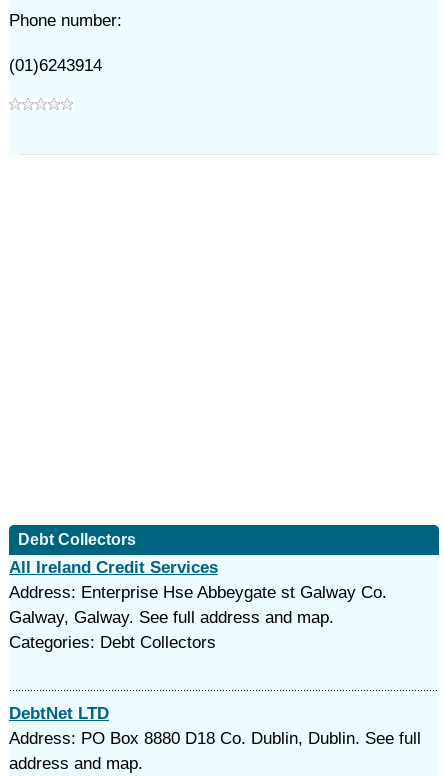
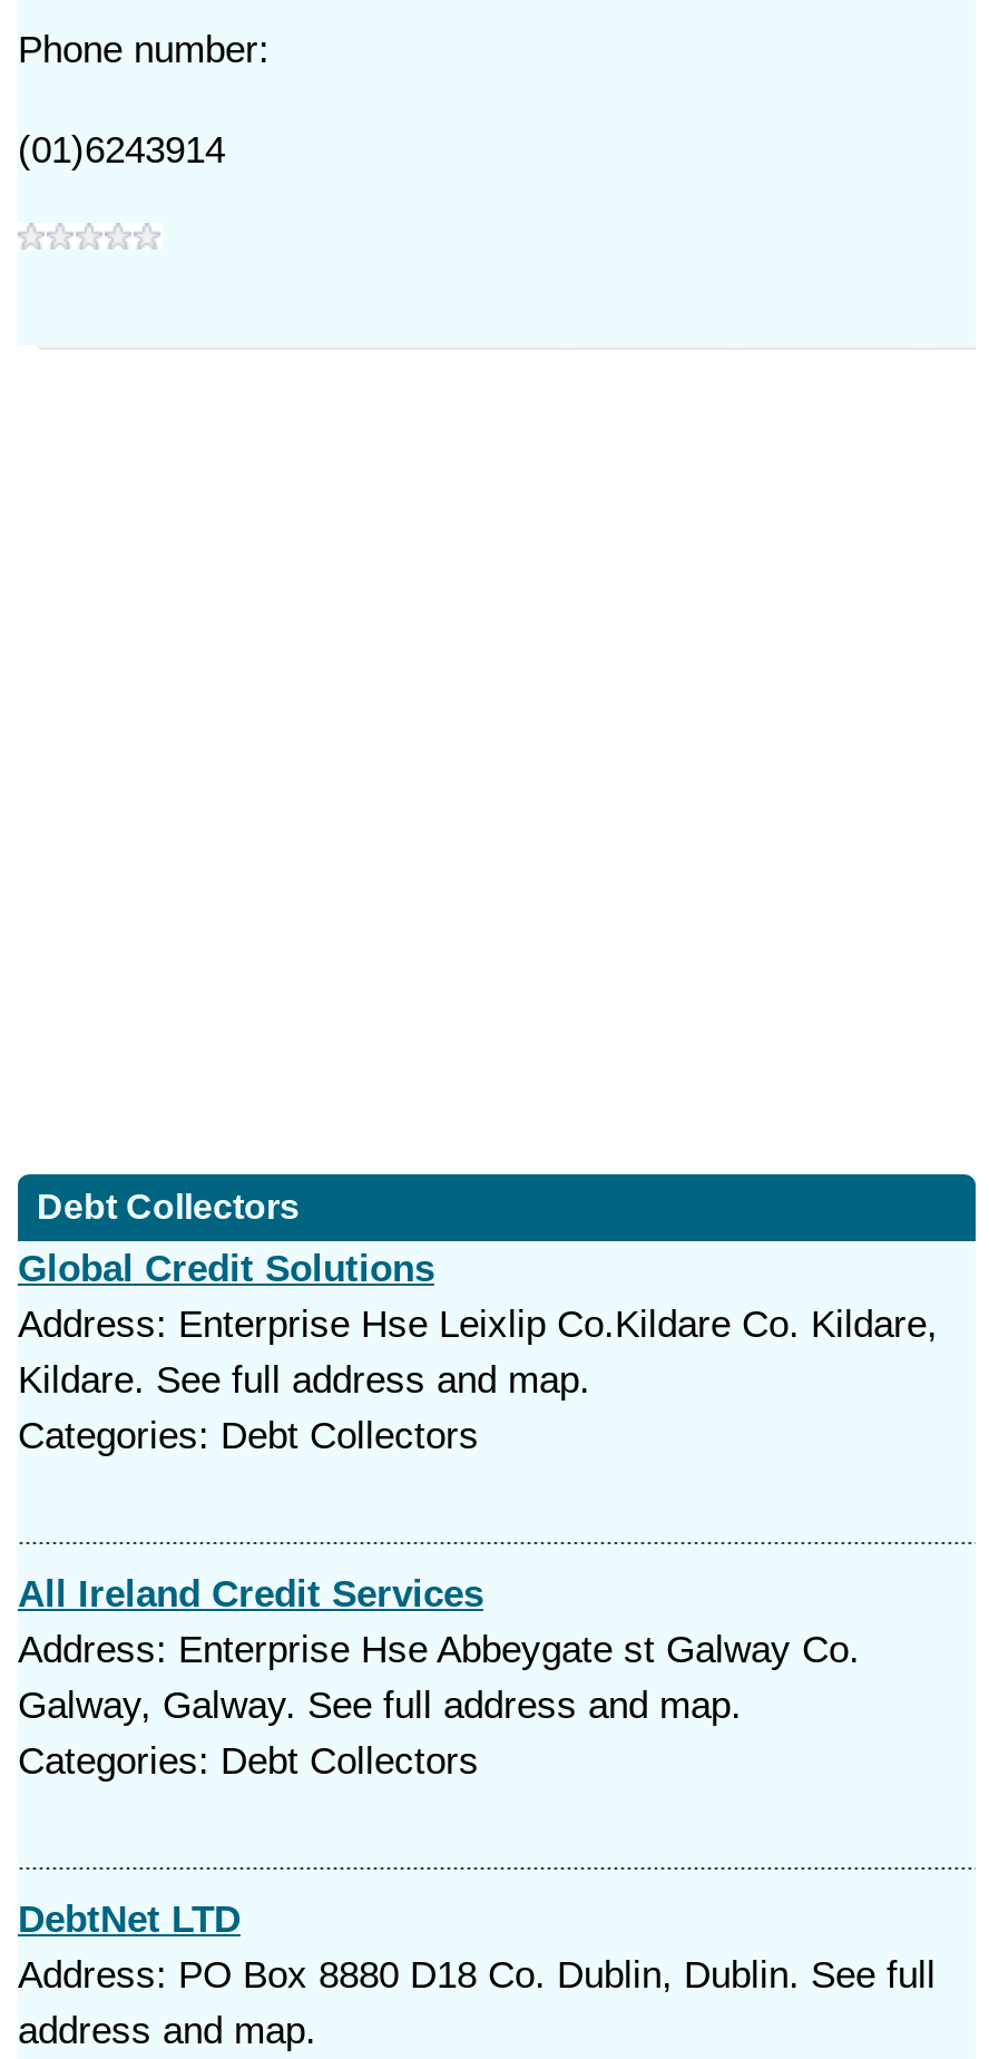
+ Global Credit Solutions
+ Address: Enterprise Hse Leixlip Co.Kildare Co. Kildare,
+ Kildare. See full address and map.
+ Categories: Debt Collectors
